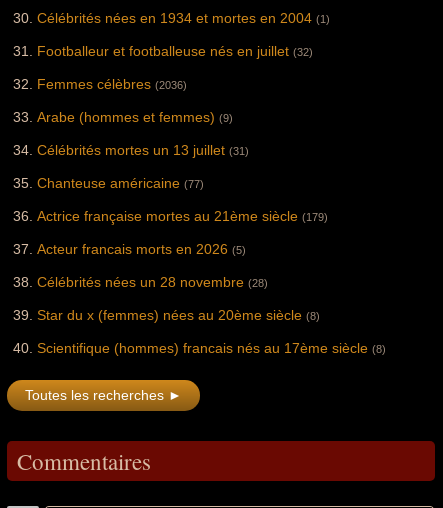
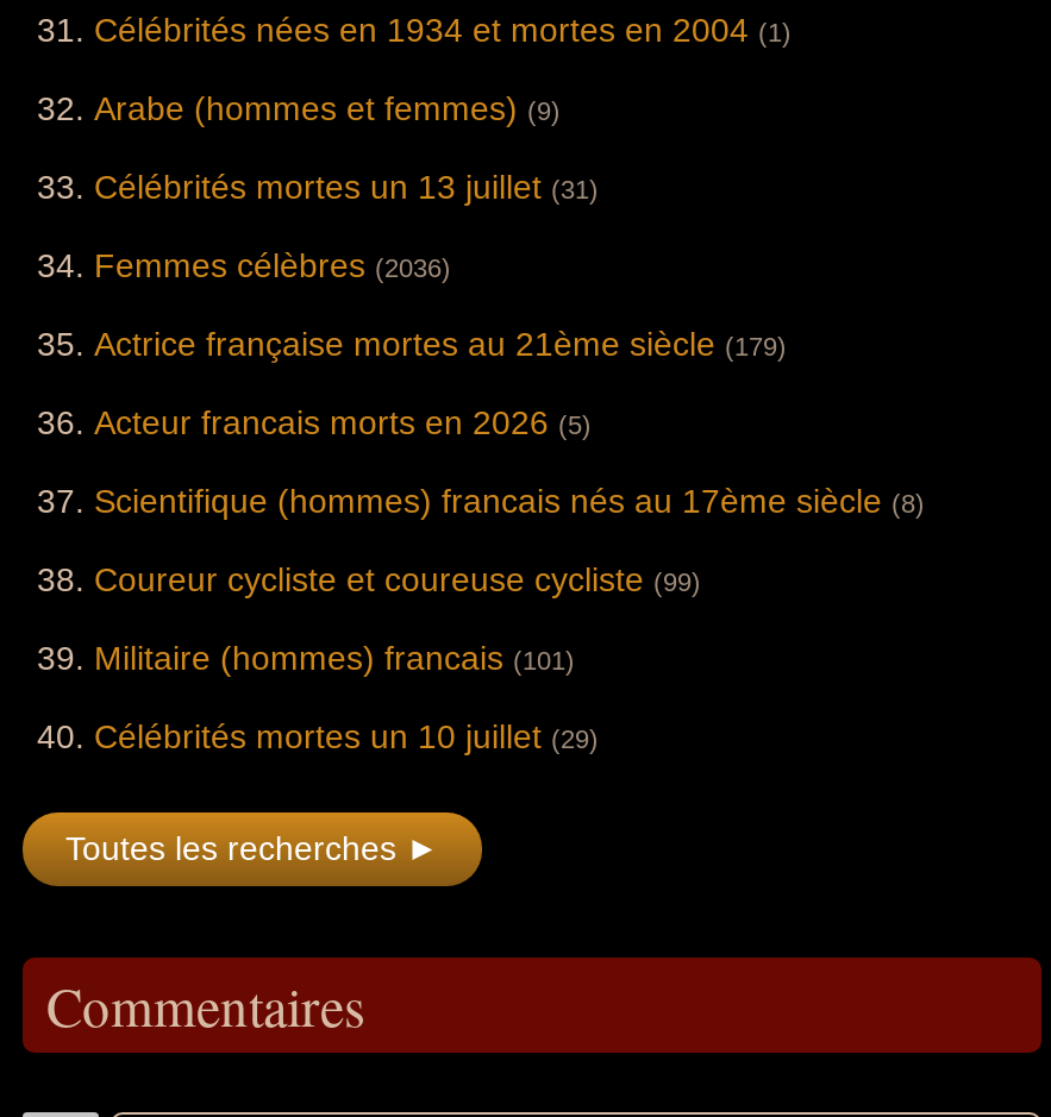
- Footballeur et footballeuse nés en juillet (32)

moved down: Femmes célèbres (2036)

moved up: Arabe (hommes et femmes) (9) | Célébrités mortes un 13 juillet (31)

- Chanteuse américaine (77)

moved up: Actrice française mortes au 21ème siècle (179) | Acteur francais morts en 2026 (5)

- Célébrités nées un 28 novembre (28)
- Star du x (femmes) nées au 20ème siècle (8)

moved up: Scientifique (hommes) francais nés au 17ème siècle (8)

+ Coureur cycliste et coureuse cycliste (99)
+ Militaire (hommes) francais (101)
+ Célébrités mortes un 10 juillet (29)
